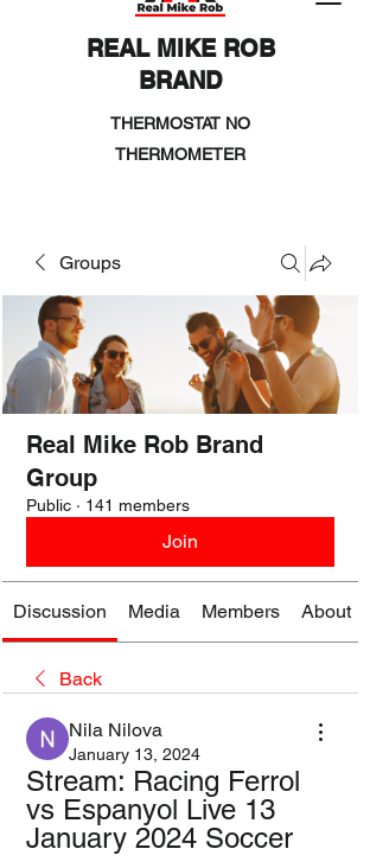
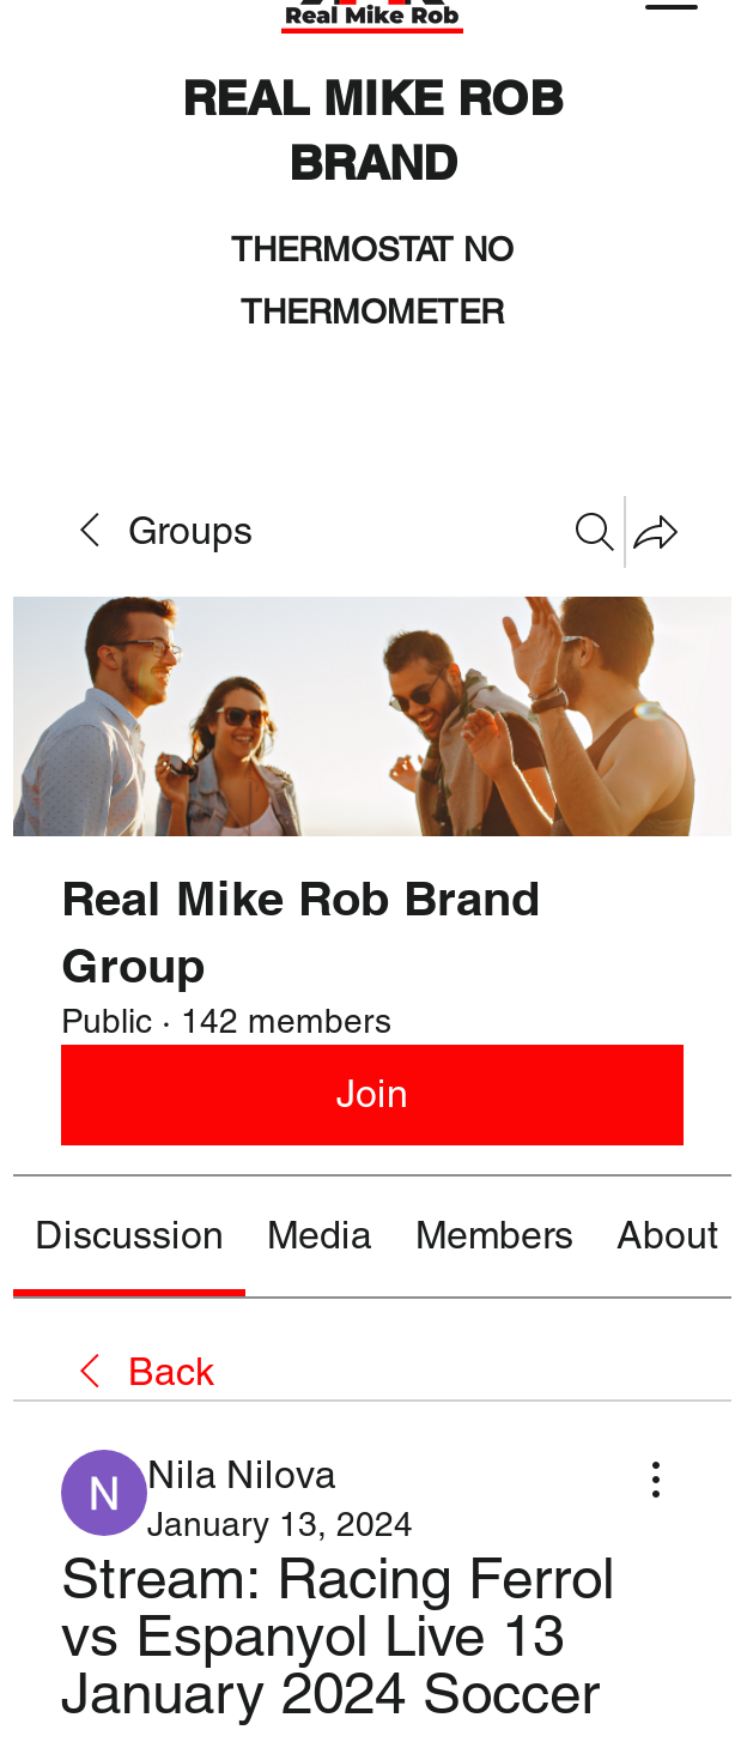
- Public · 141 members
+ Public · 142 members
